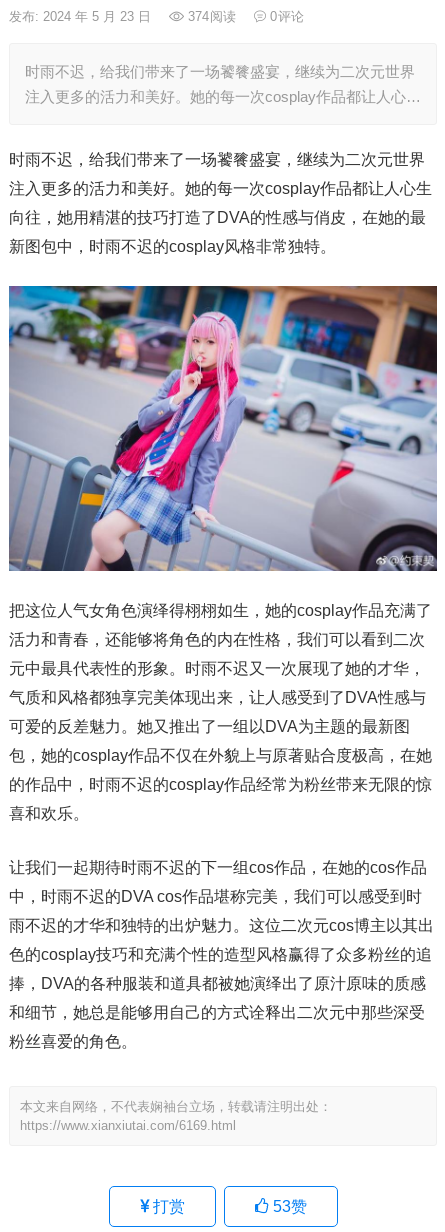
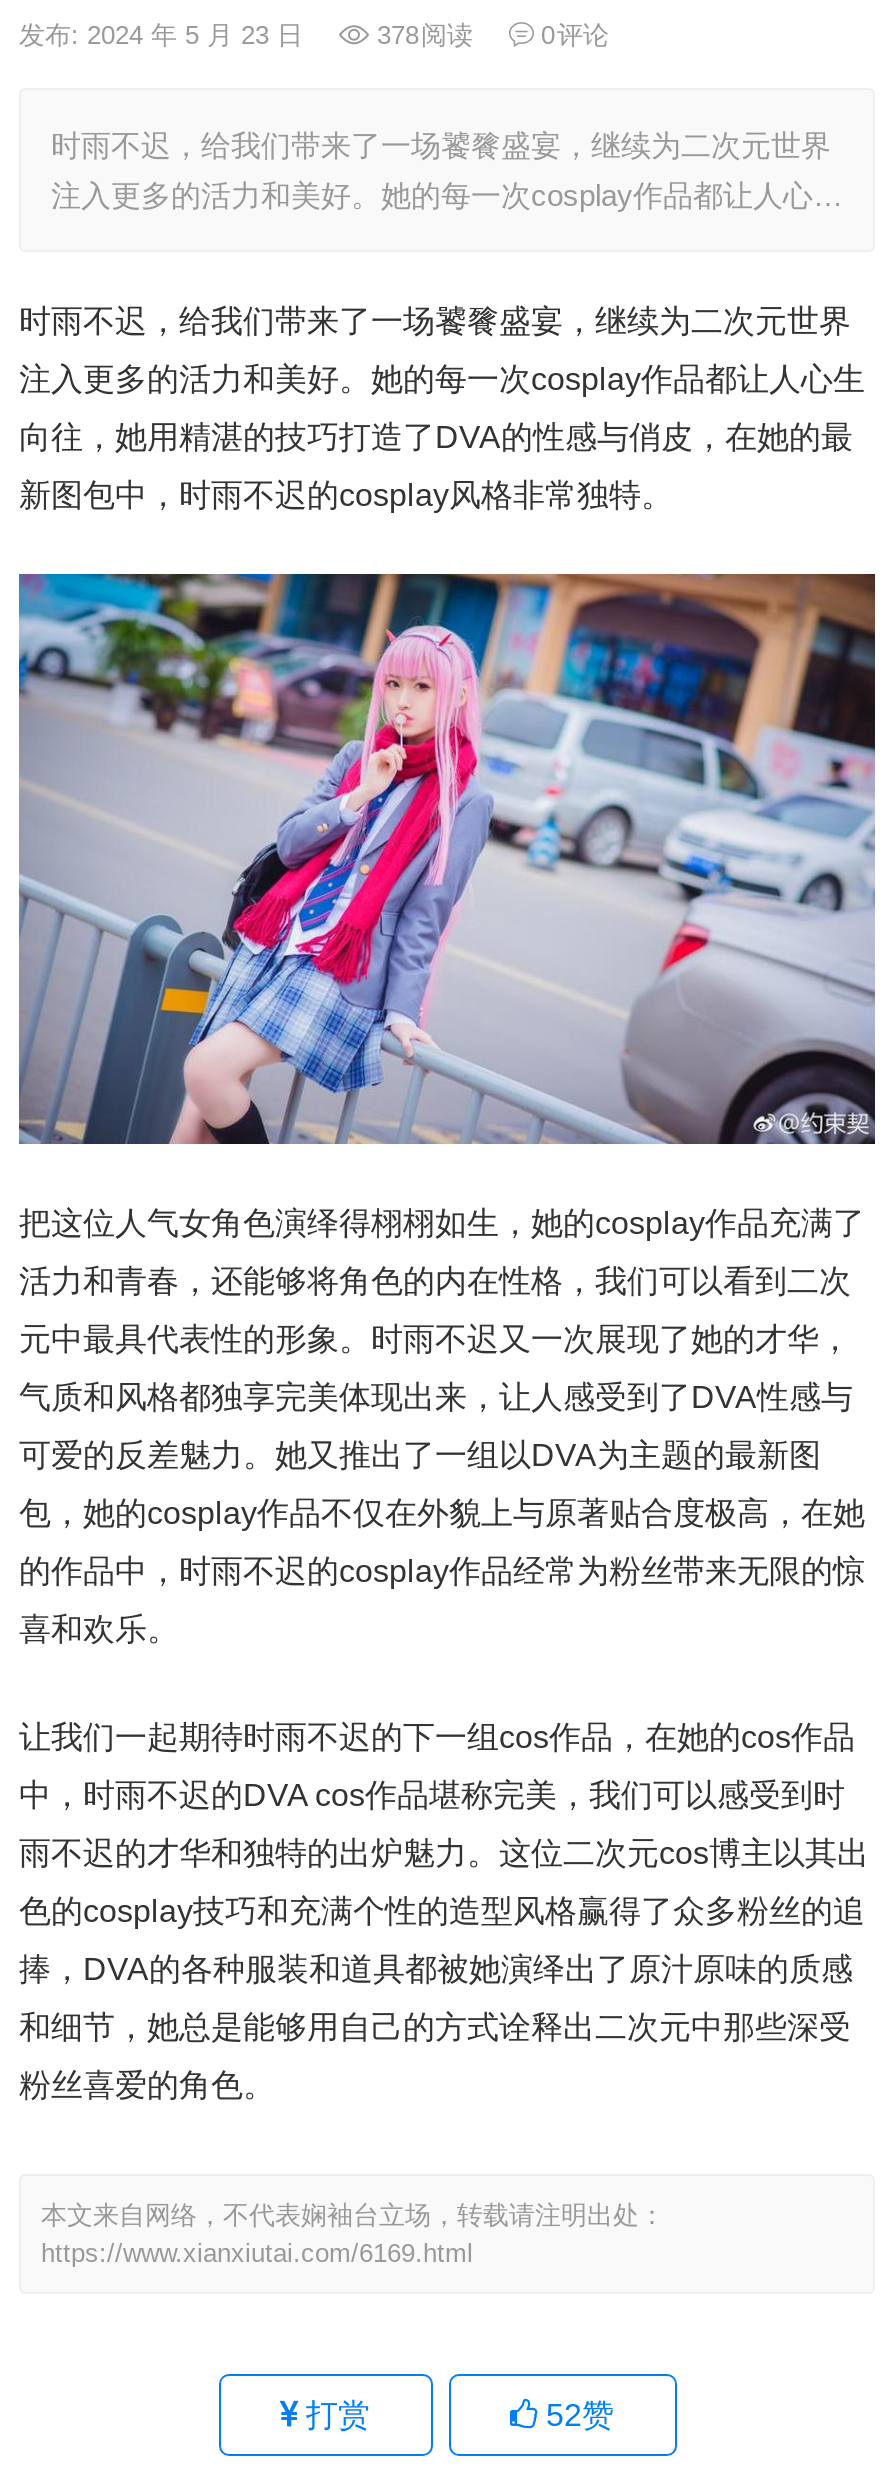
- 发布: 2024 年 5 月 23 日 374阅读 0评论
+ 发布: 2024 年 5 月 23 日 378阅读 0评论

- 53赞
+ 52赞
